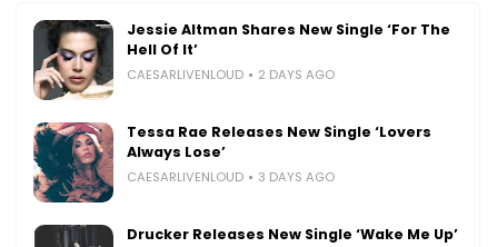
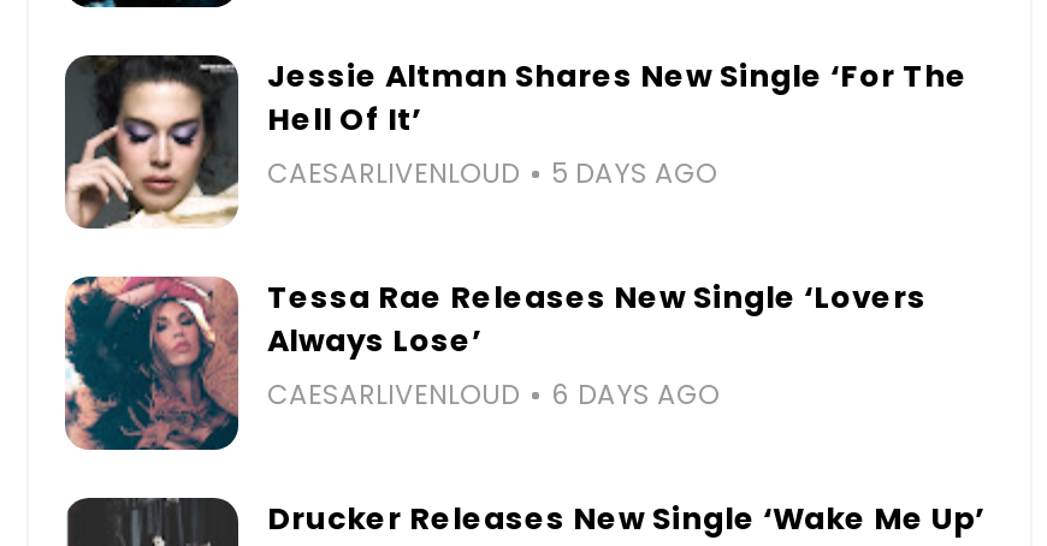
- CAESARLIVENLOUD 2 DAYS AGO
+ CAESARLIVENLOUD 5 DAYS AGO

- CAESARLIVENLOUD 3 DAYS AGO
+ CAESARLIVENLOUD 6 DAYS AGO
